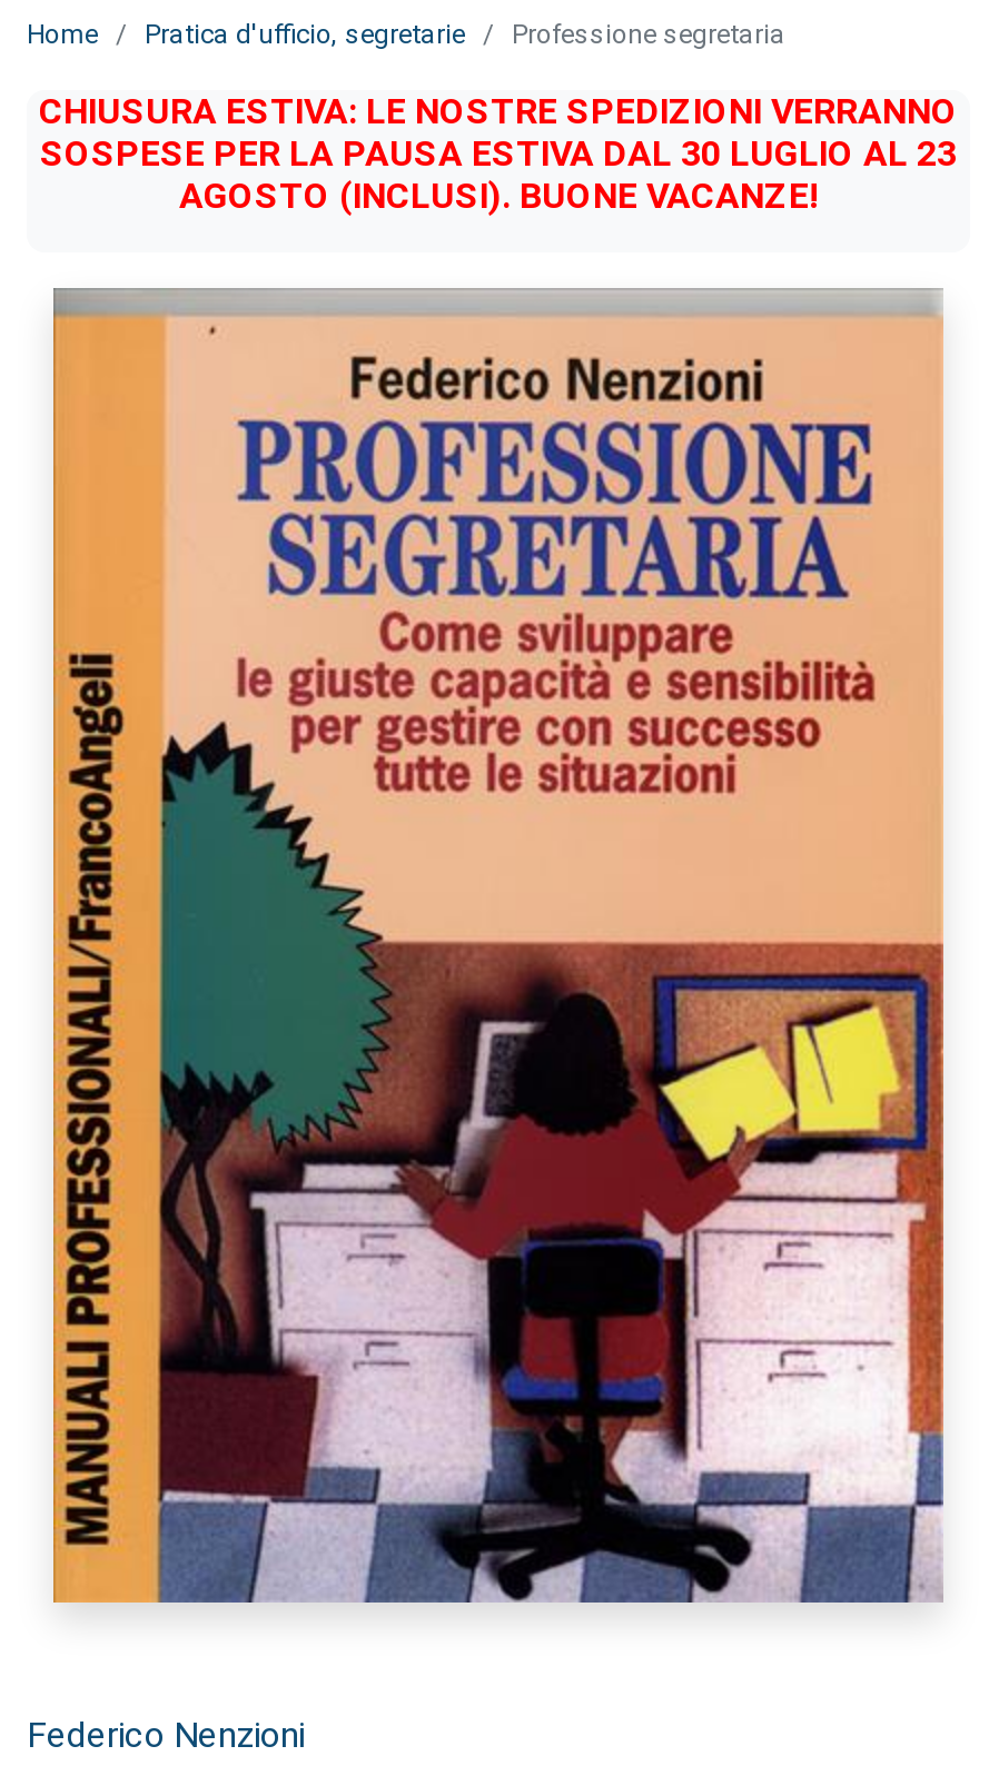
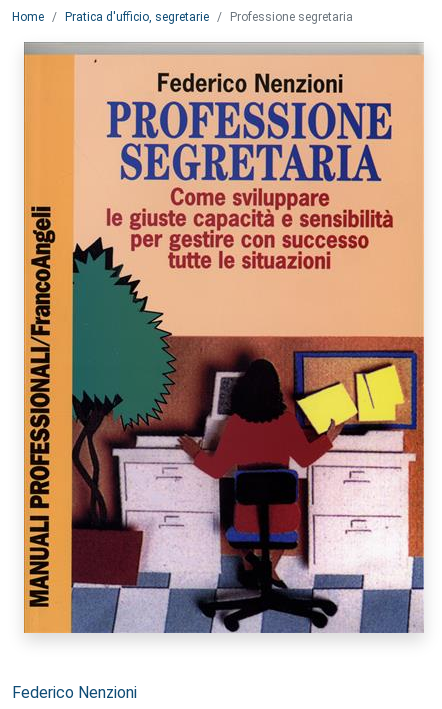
- CHIUSURA ESTIVA: LE NOSTRE SPEDIZIONI VERRANNO
- SOSPESE PER LA PAUSA ESTIVA DAL 30 LUGLIO AL 23
- AGOSTO (INCLUSI). BUONE VACANZE!
